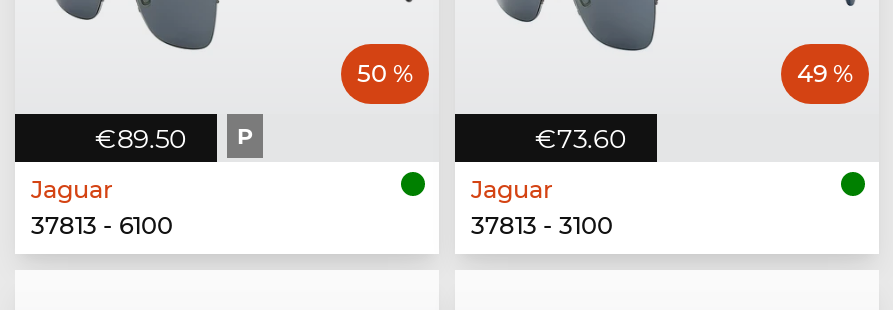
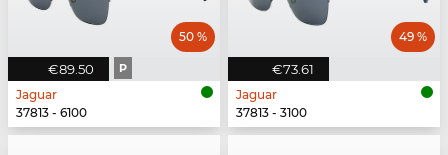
- €73.60
+ €73.61
